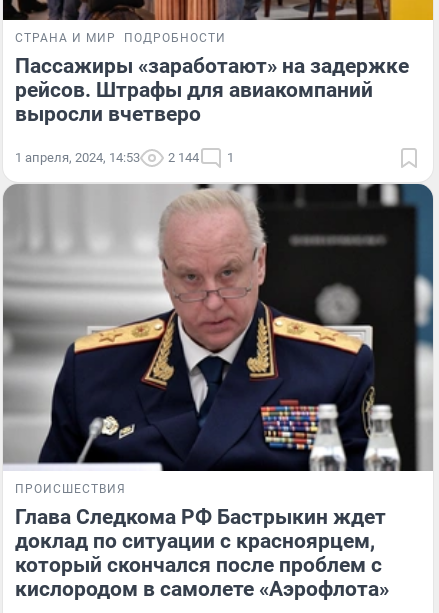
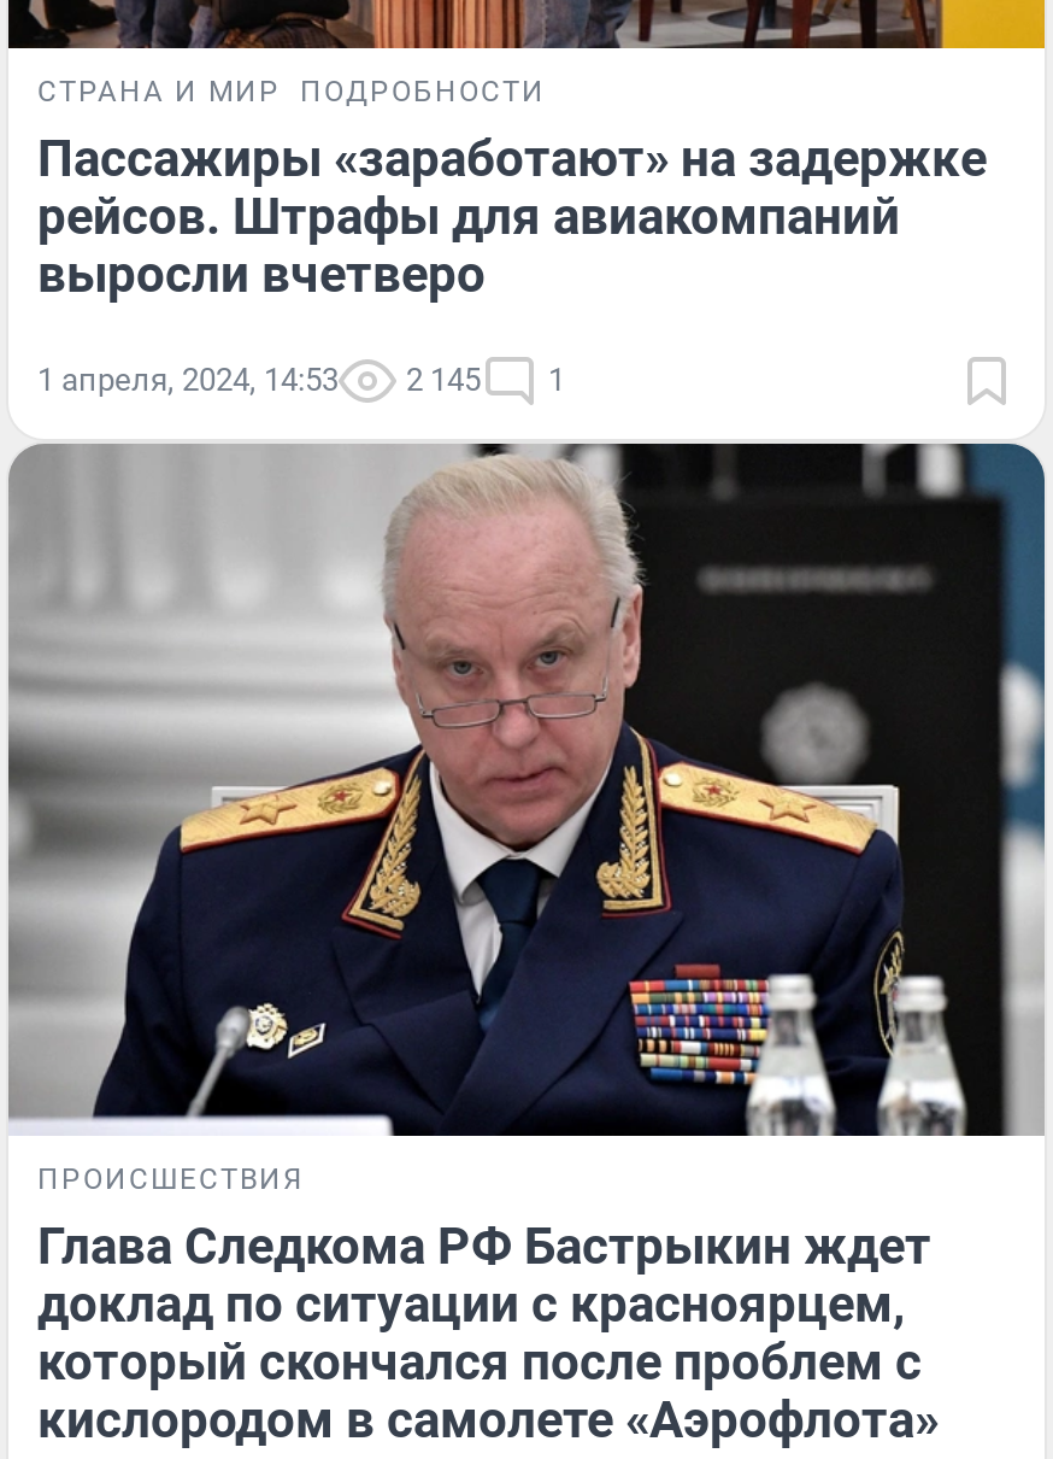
- 1 апреля, 2024, 14:53 2 144 1
+ 1 апреля, 2024, 14:53 2 145 1
